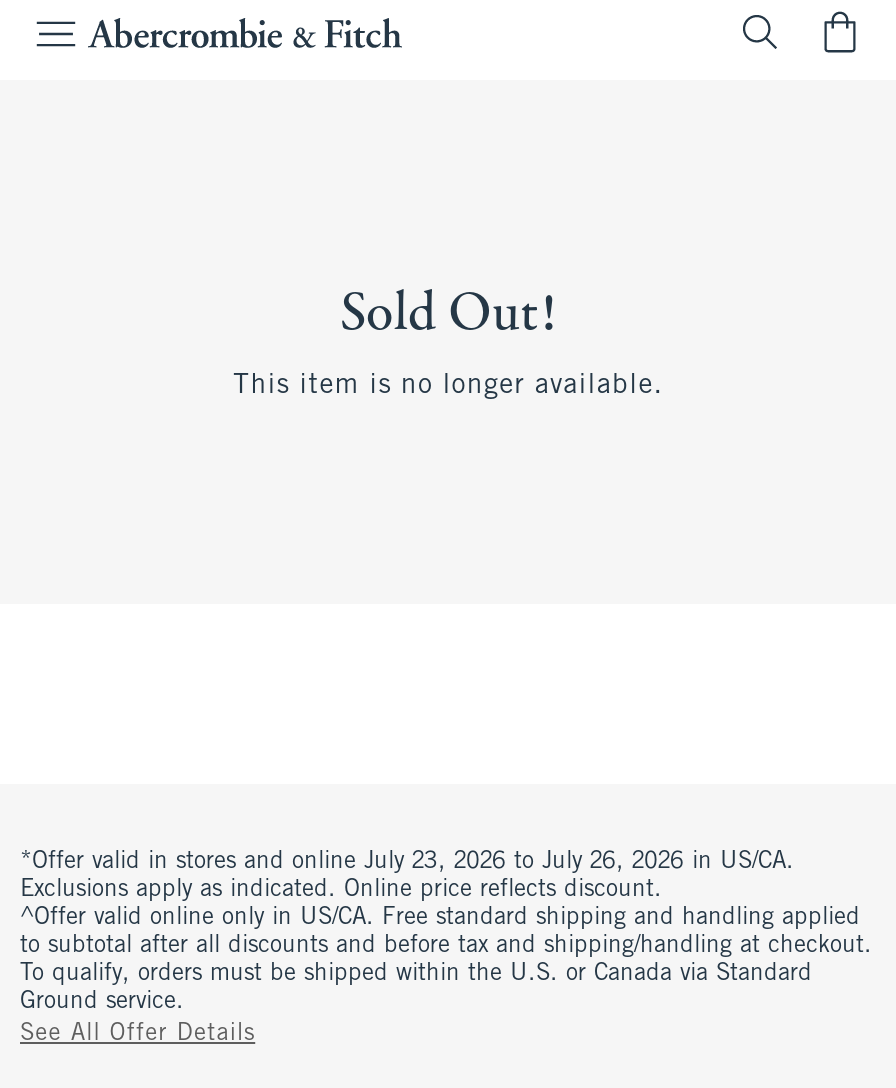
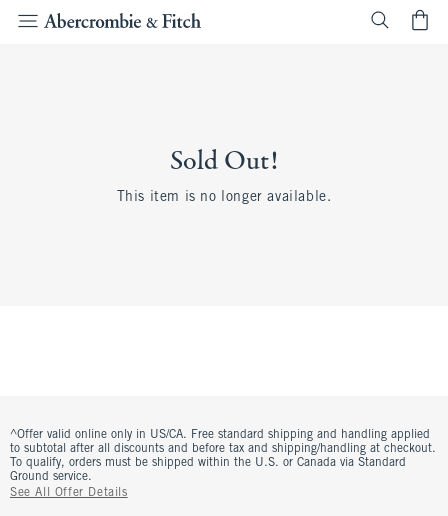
- *Offer valid in stores and online July 23, 2026 to July 26, 2026 in US/CA.
- Exclusions apply as indicated. Online price reflects discount.
